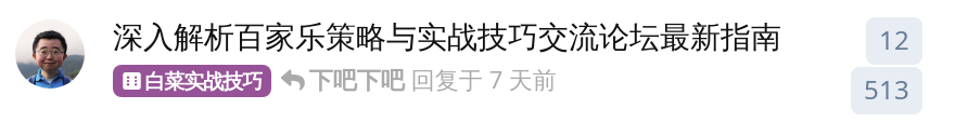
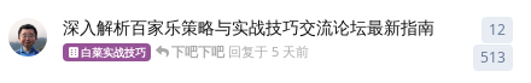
- 下吧下吧回复于7 天前
+ 下吧下吧回复于5 天前
